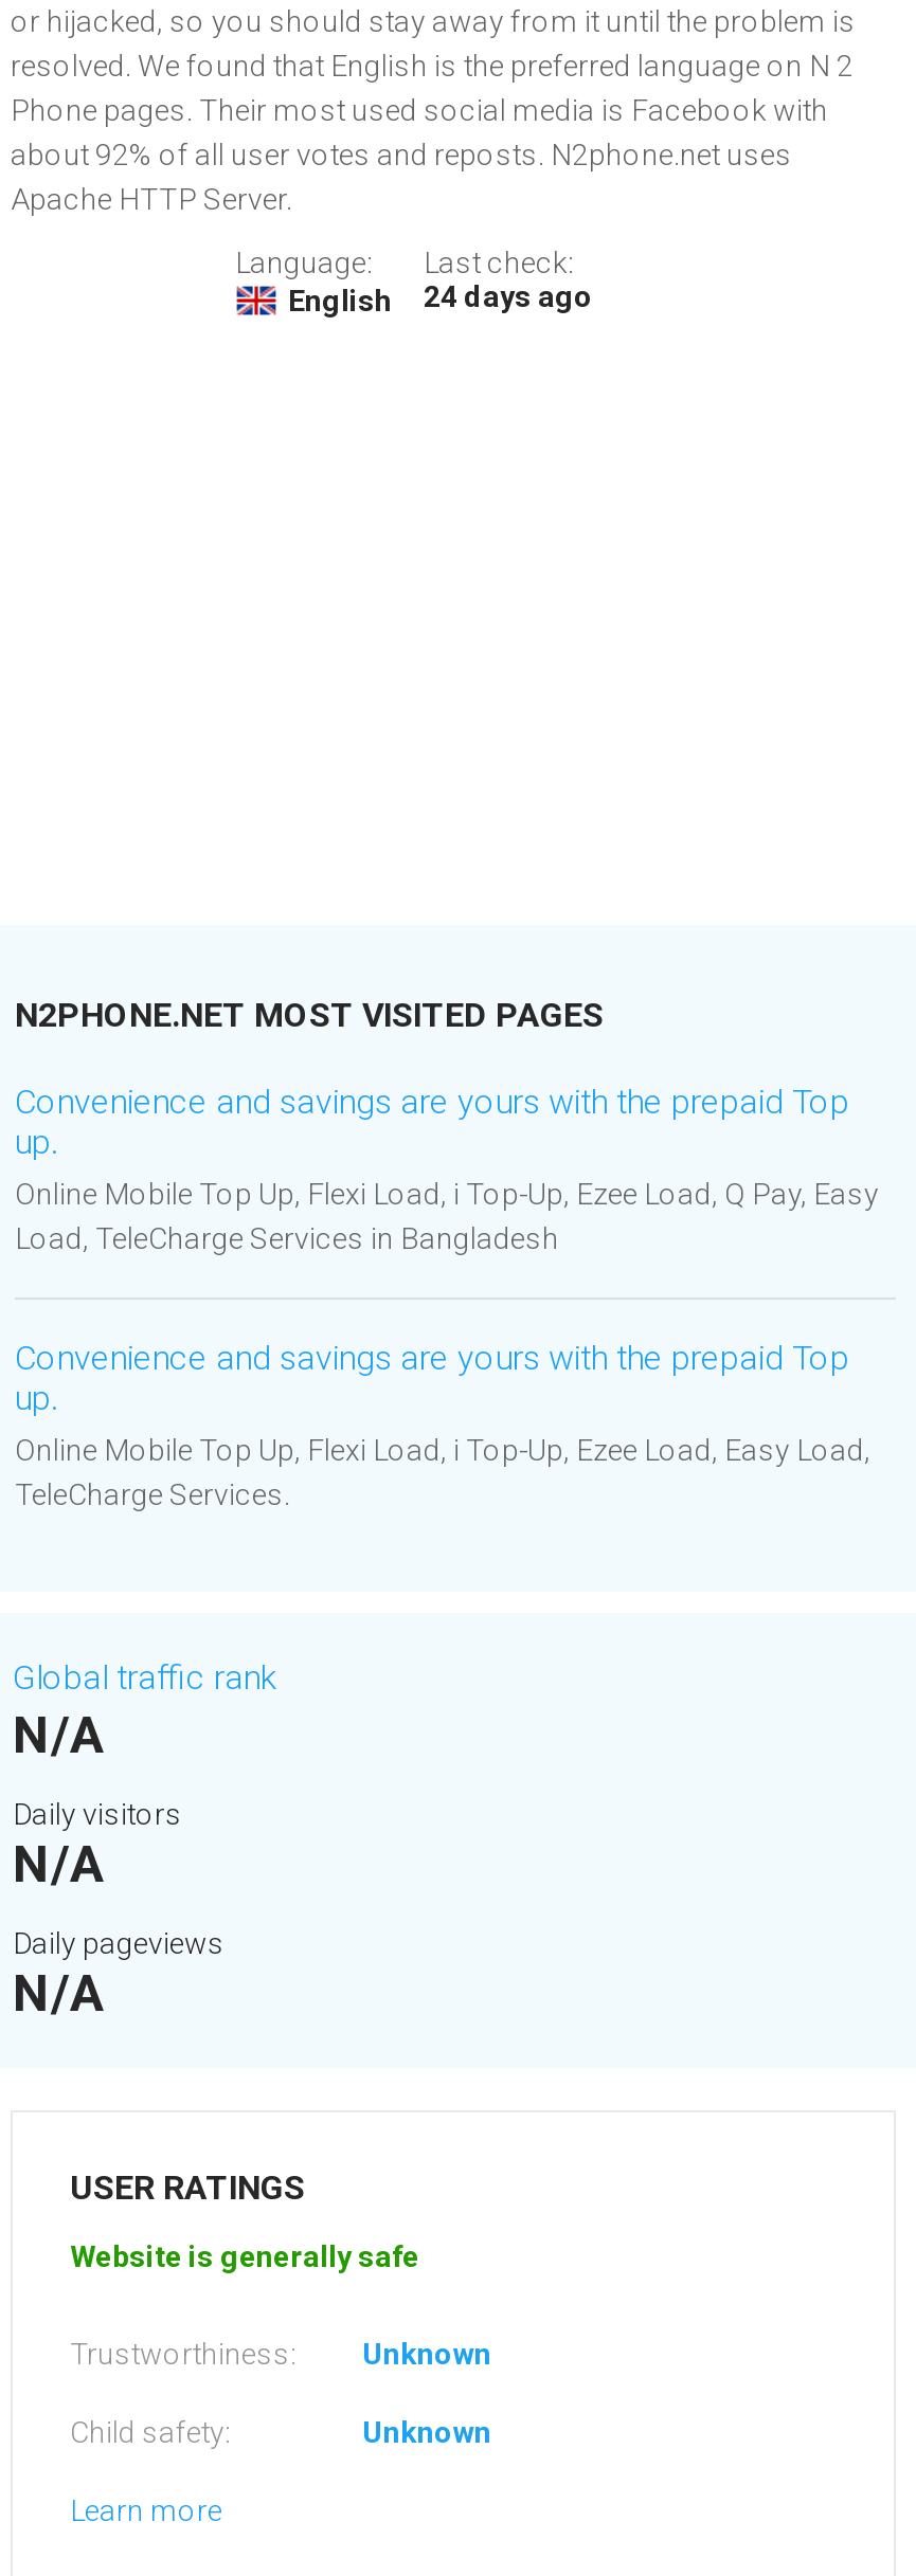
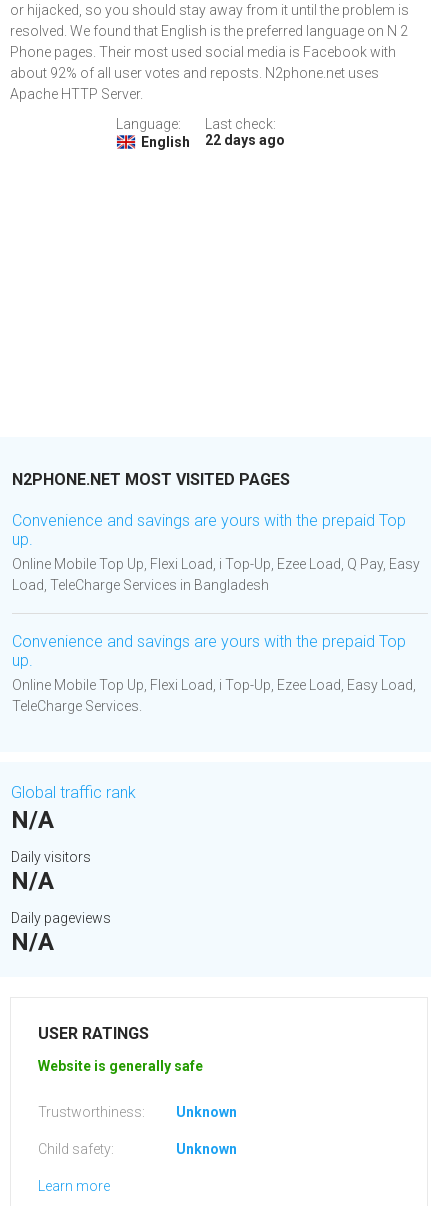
- English 24 days ago
+ English 22 days ago
